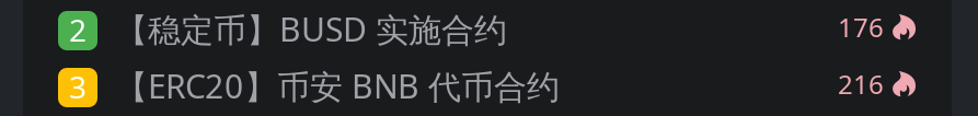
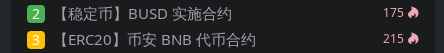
- 176
+ 175

- 216
+ 215
